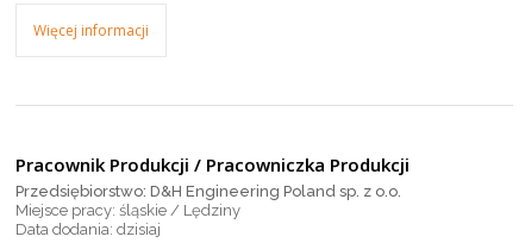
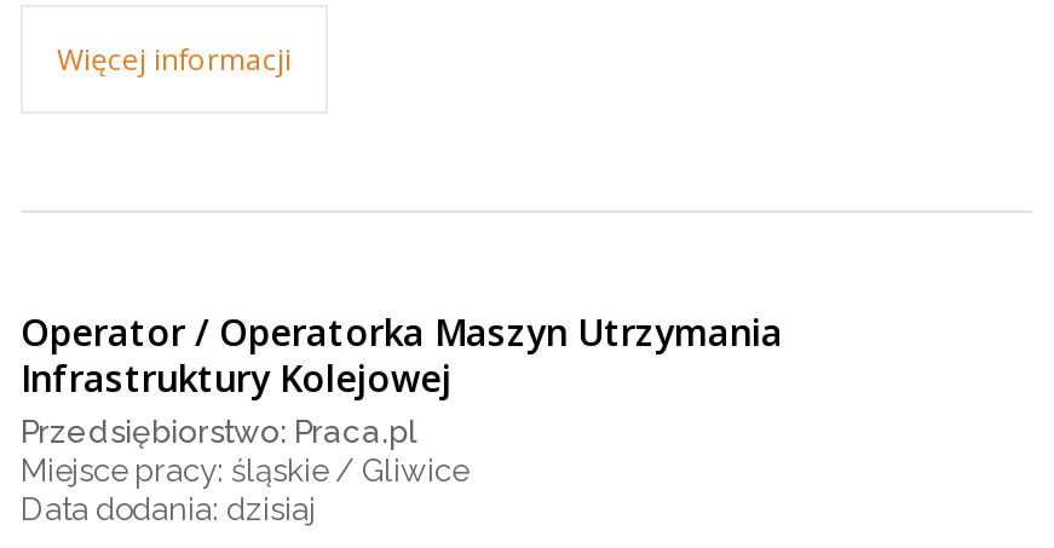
- Pracownik Produkcji / Pracowniczka Produkcji
- Przedsiębiorstwo: D&H Engineering Poland sp. z o.o.
- Miejsce pracy: śląskie / Lędziny
+ Operator / Operatorka Maszyn Utrzymania
+ Infrastruktury Kolejowej
+ Przedsiębiorstwo: Praca.pl
+ Miejsce pracy: śląskie / Gliwice
